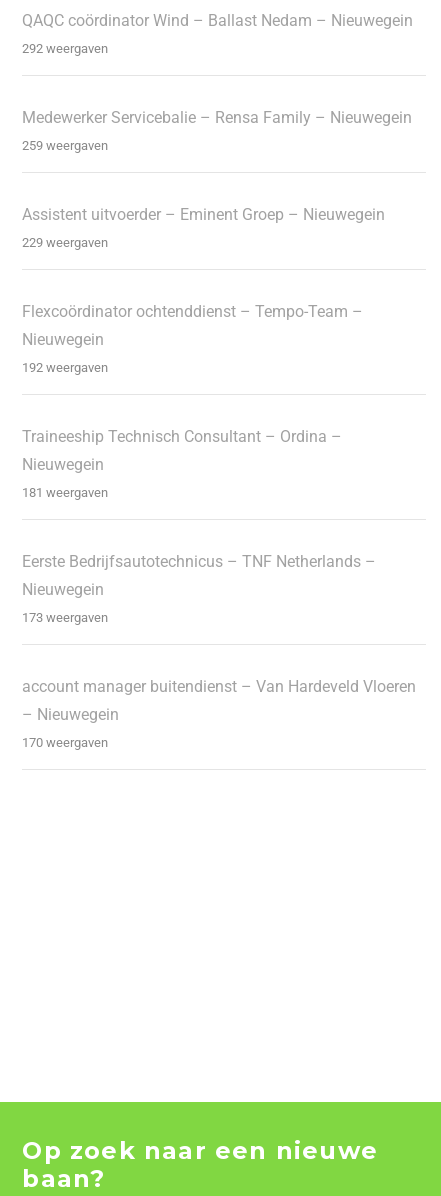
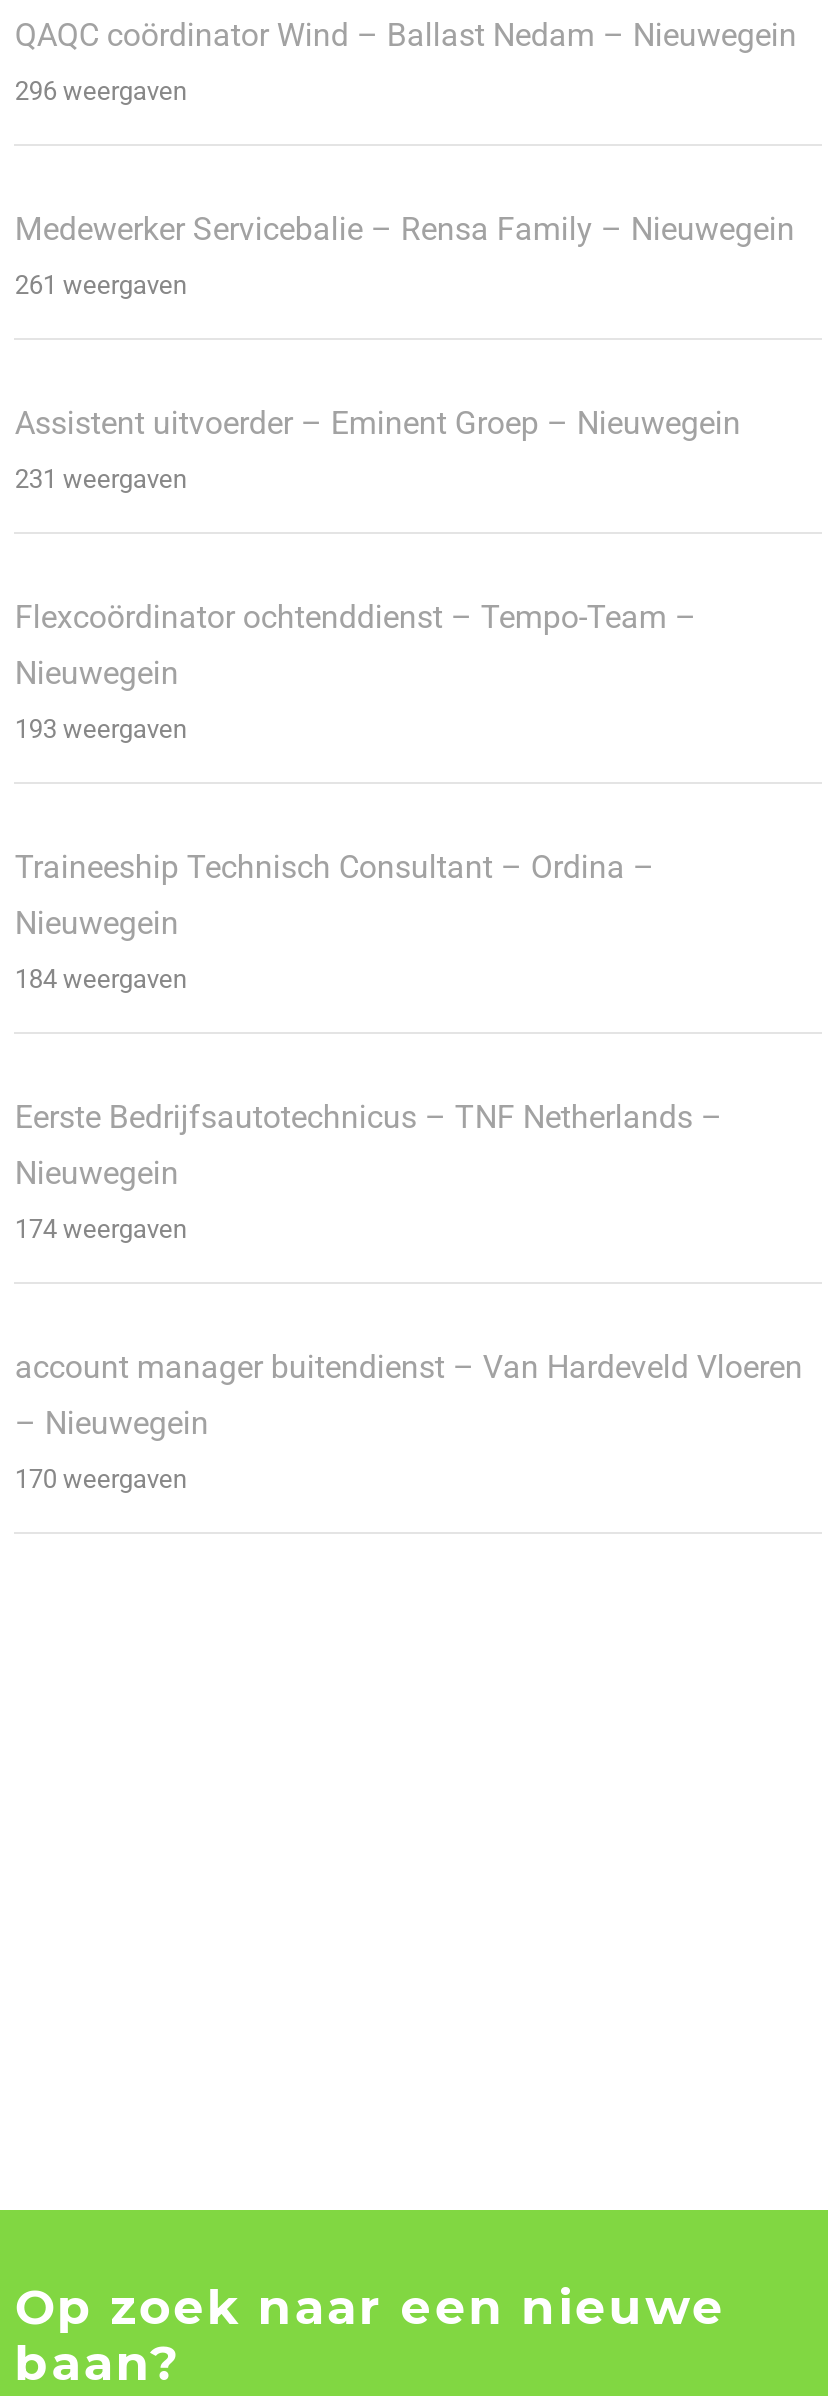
- 292 weergaven
+ 296 weergaven

- 259 weergaven
+ 261 weergaven

- 229 weergaven
+ 231 weergaven

- 192 weergaven
+ 193 weergaven

- 181 weergaven
+ 184 weergaven

- 173 weergaven
+ 174 weergaven
